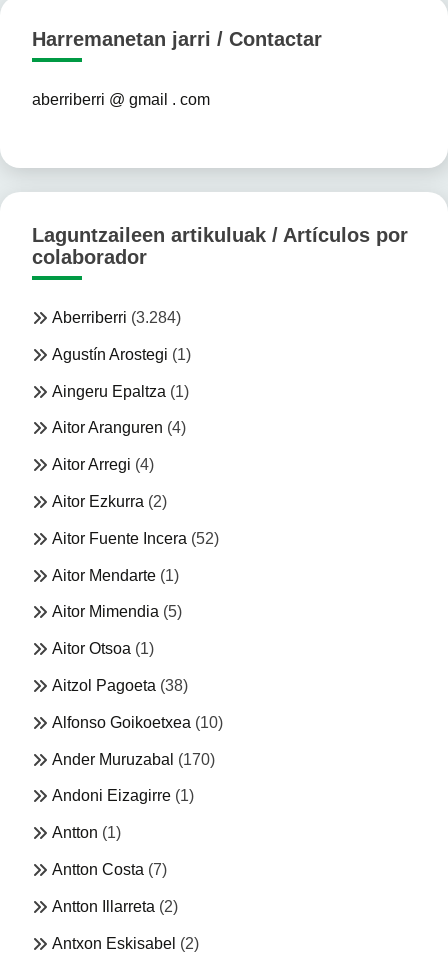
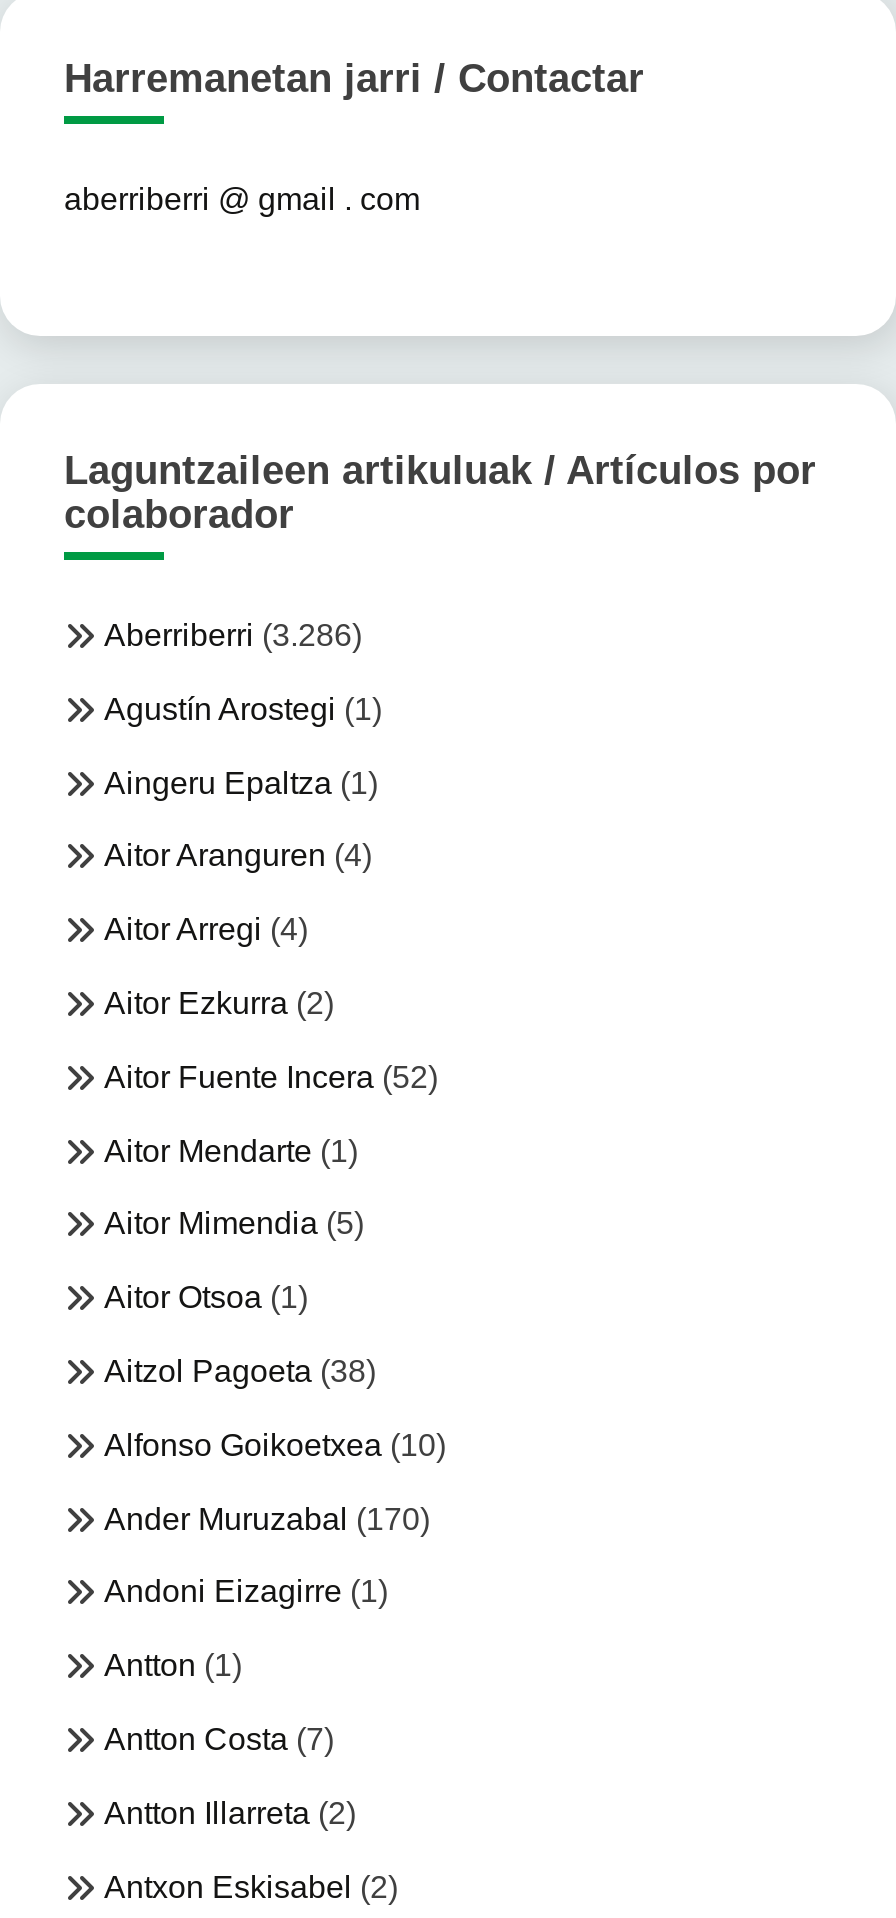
- Aberriberri (3.284)
+ Aberriberri (3.286)
